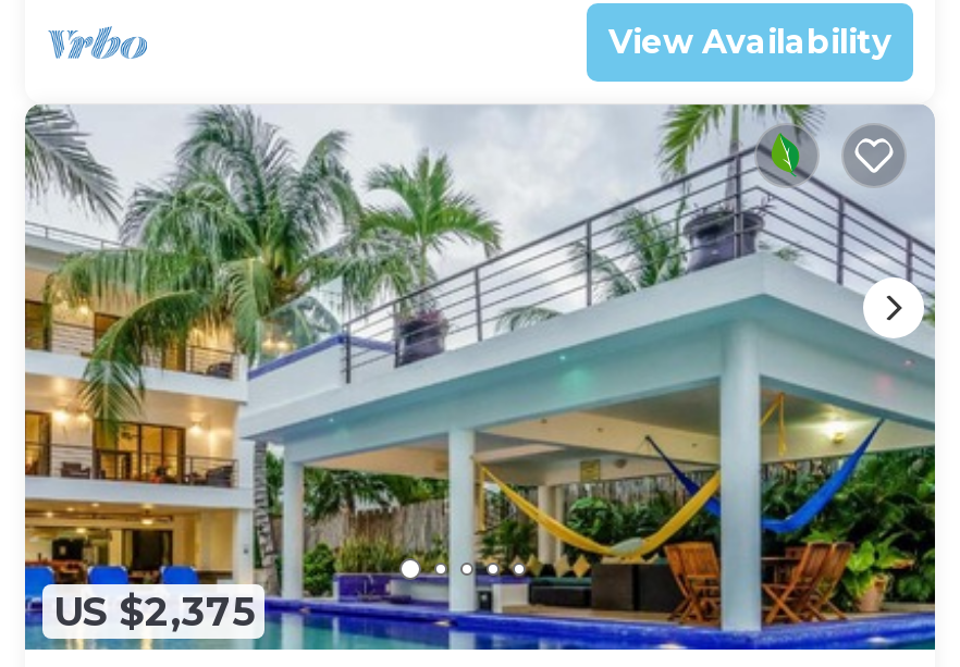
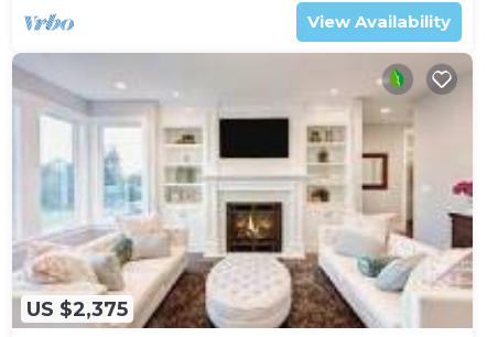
- [image]
+ [image]
